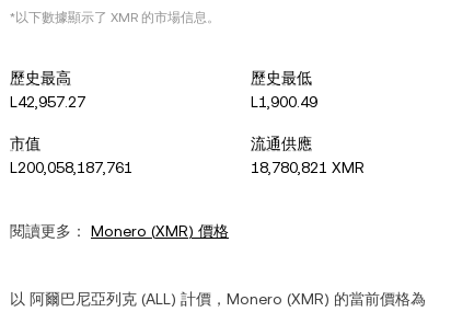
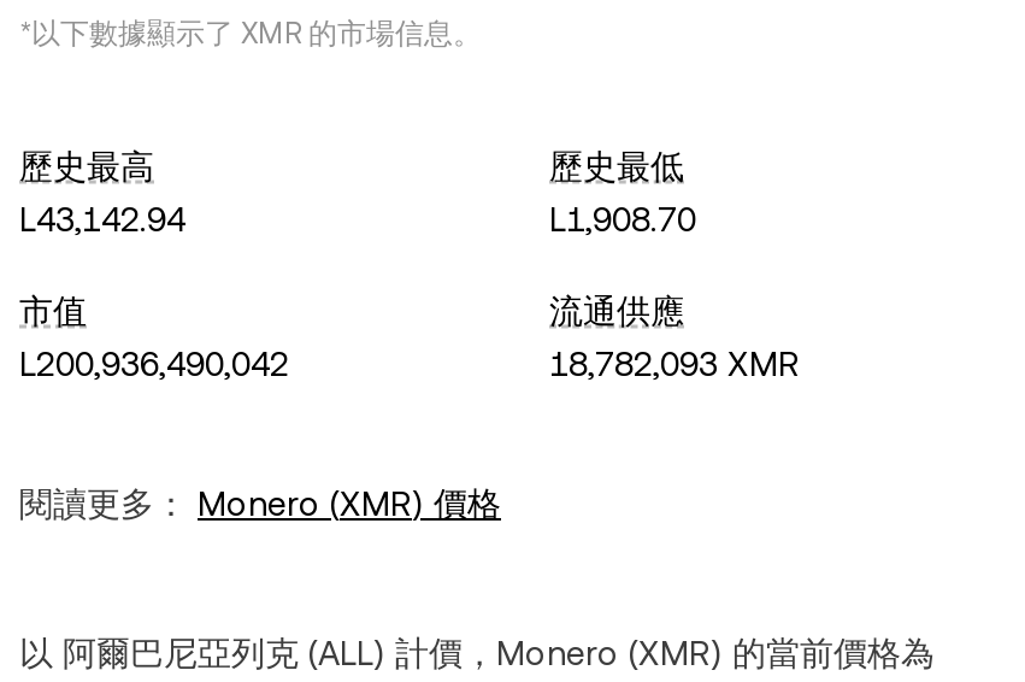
- L42,957.27
+ L43,142.94

- L1,900.49
+ L1,908.70

- L200,058,187,761
+ L200,936,490,042

- 18,780,821 XMR
+ 18,782,093 XMR
